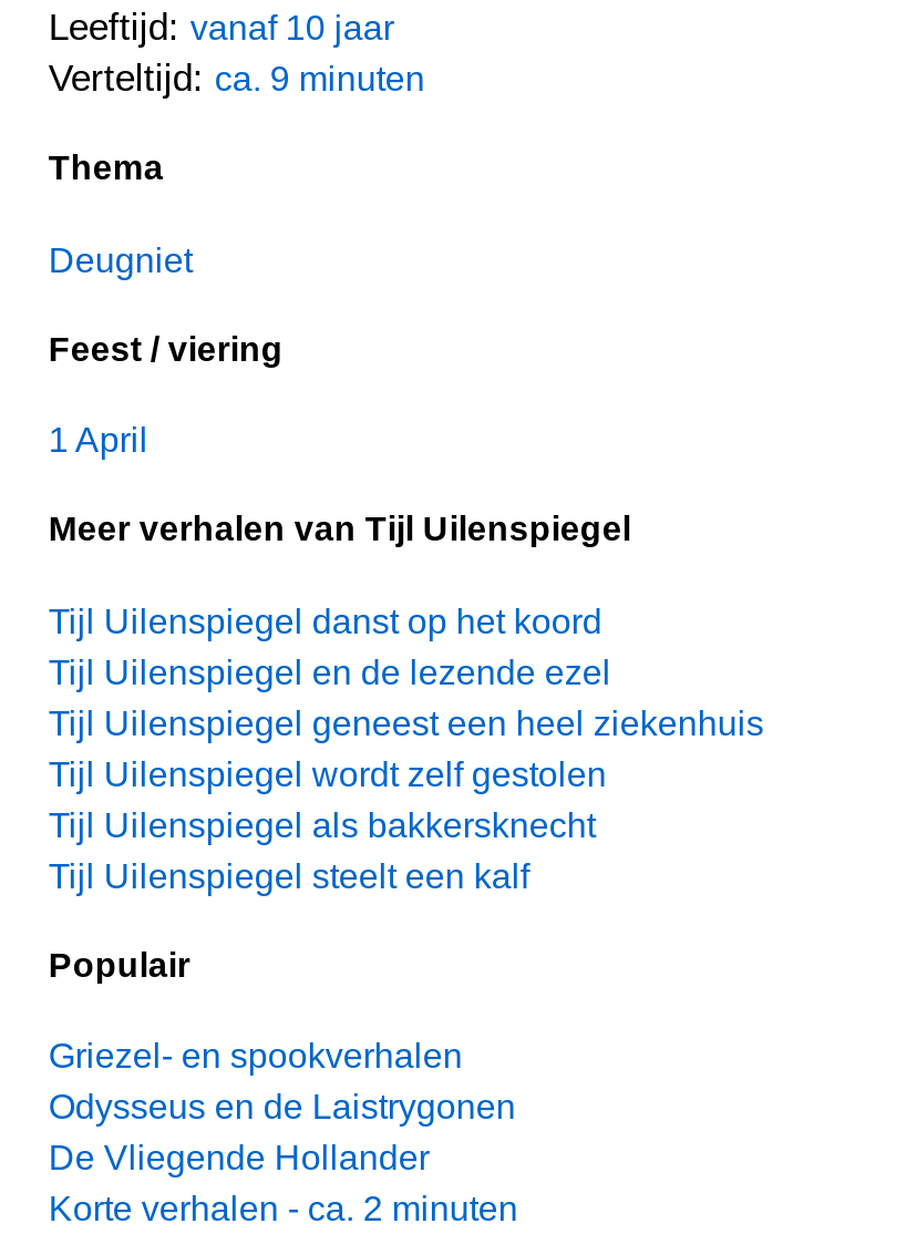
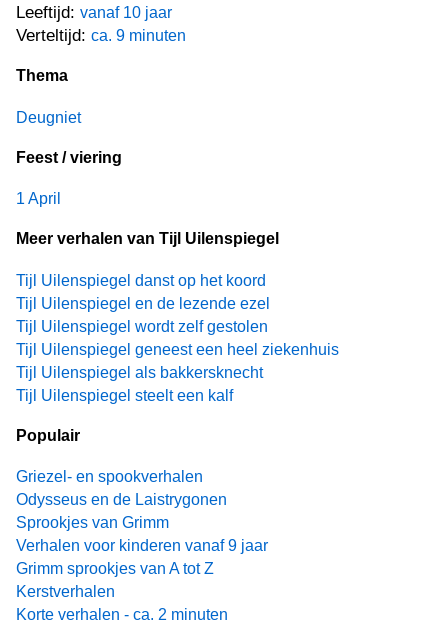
moved down: Tijl Uilenspiegel geneest een heel ziekenhuis

moved up: Tijl Uilenspiegel wordt zelf gestolen

- De Vliegende Hollander
+ Sprookjes van Grimm
+ Verhalen voor kinderen vanaf 9 jaar
+ Grimm sprookjes van A tot Z
+ Kerstverhalen
